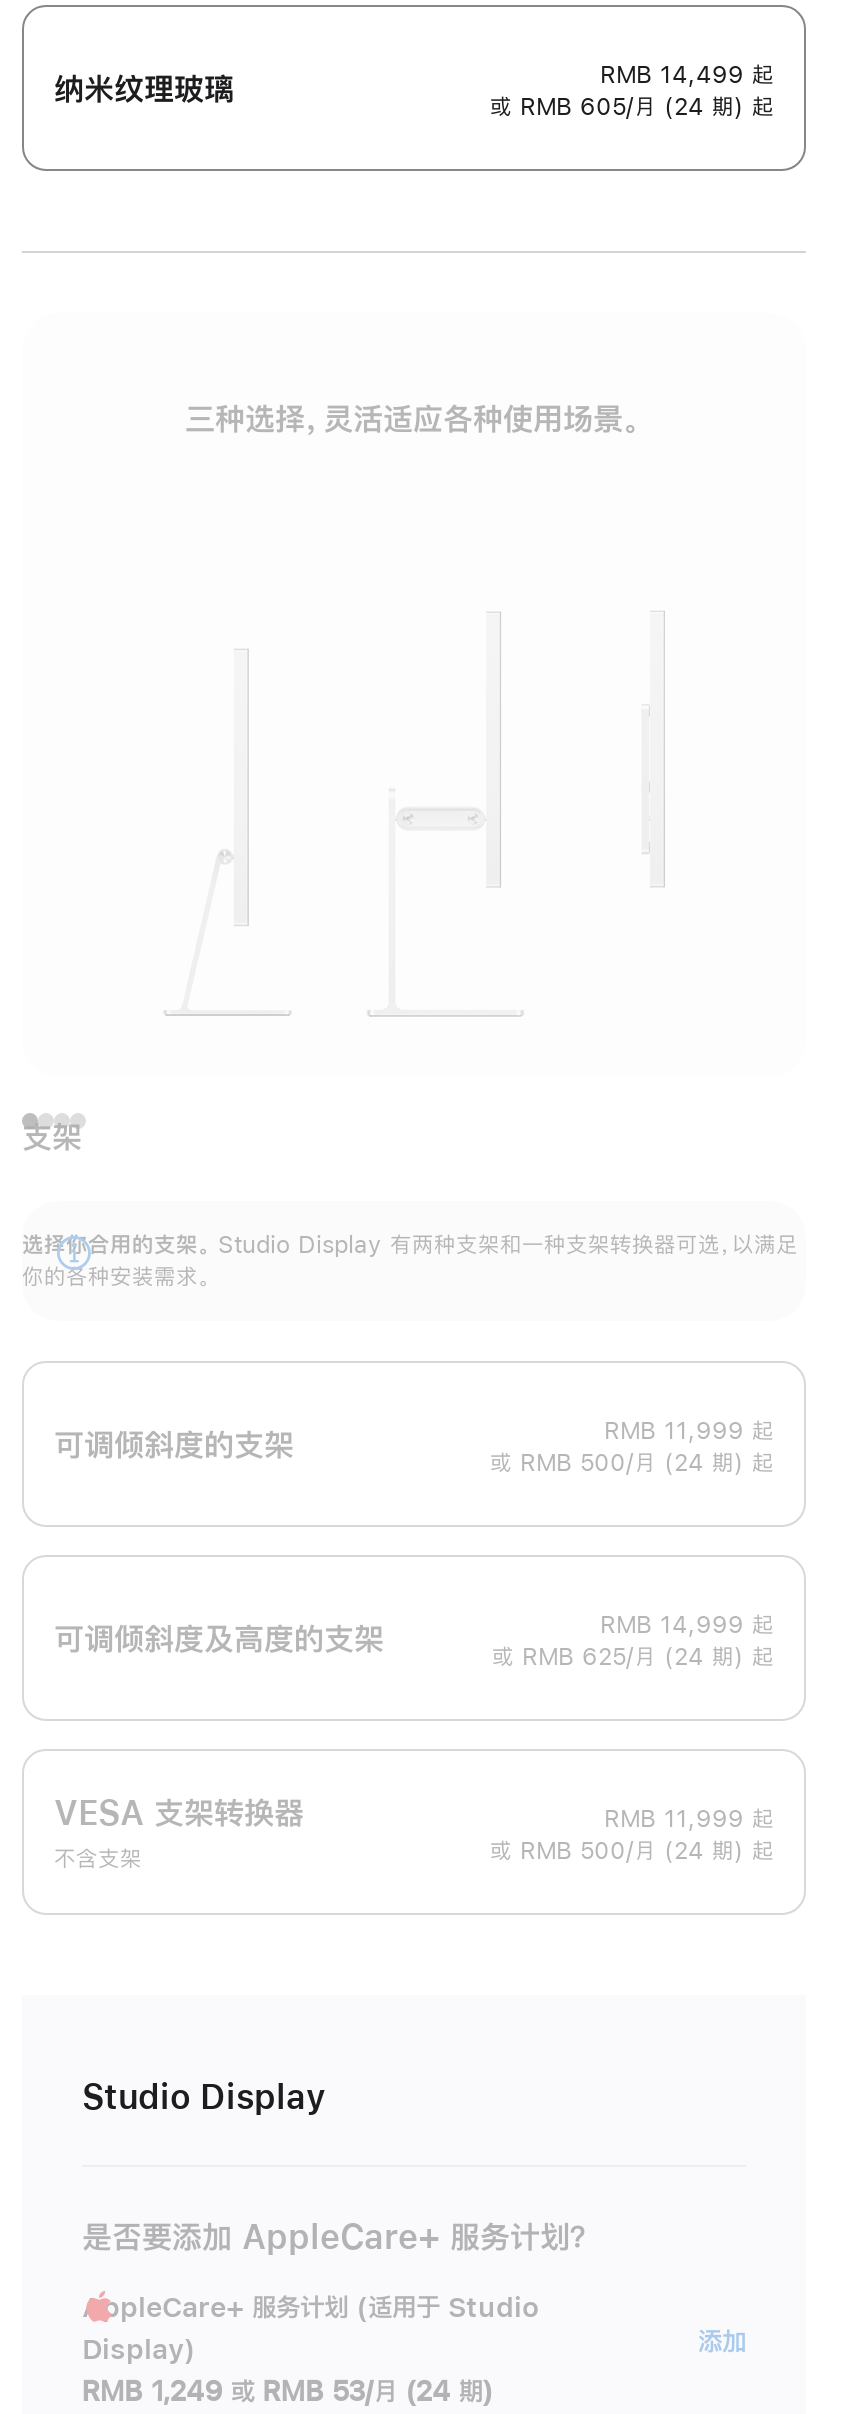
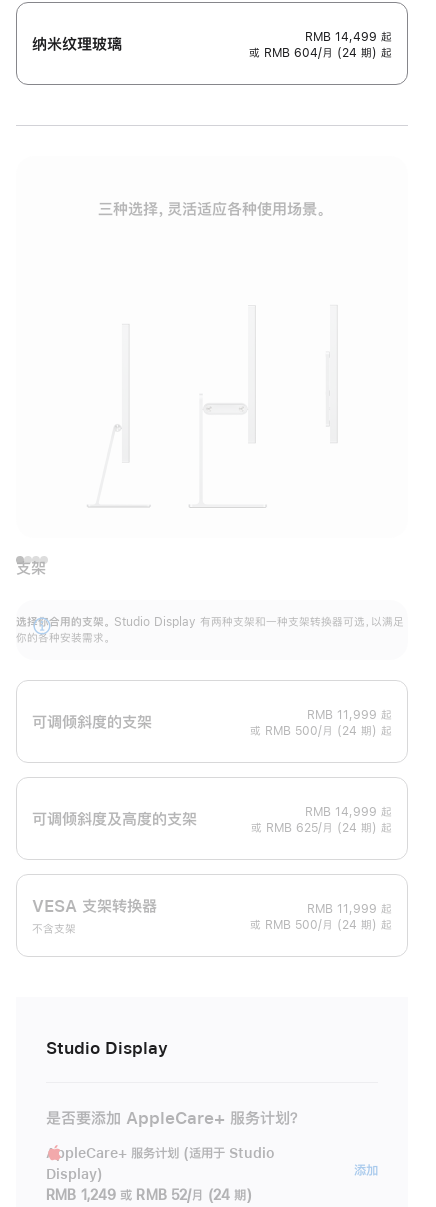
- 或 RMB 605/月 (24 期) 起
+ 或 RMB 604/月 (24 期) 起

- RMB 1,249 或 RMB 53/月 (24 期)
+ RMB 1,249 或 RMB 52/月 (24 期)
